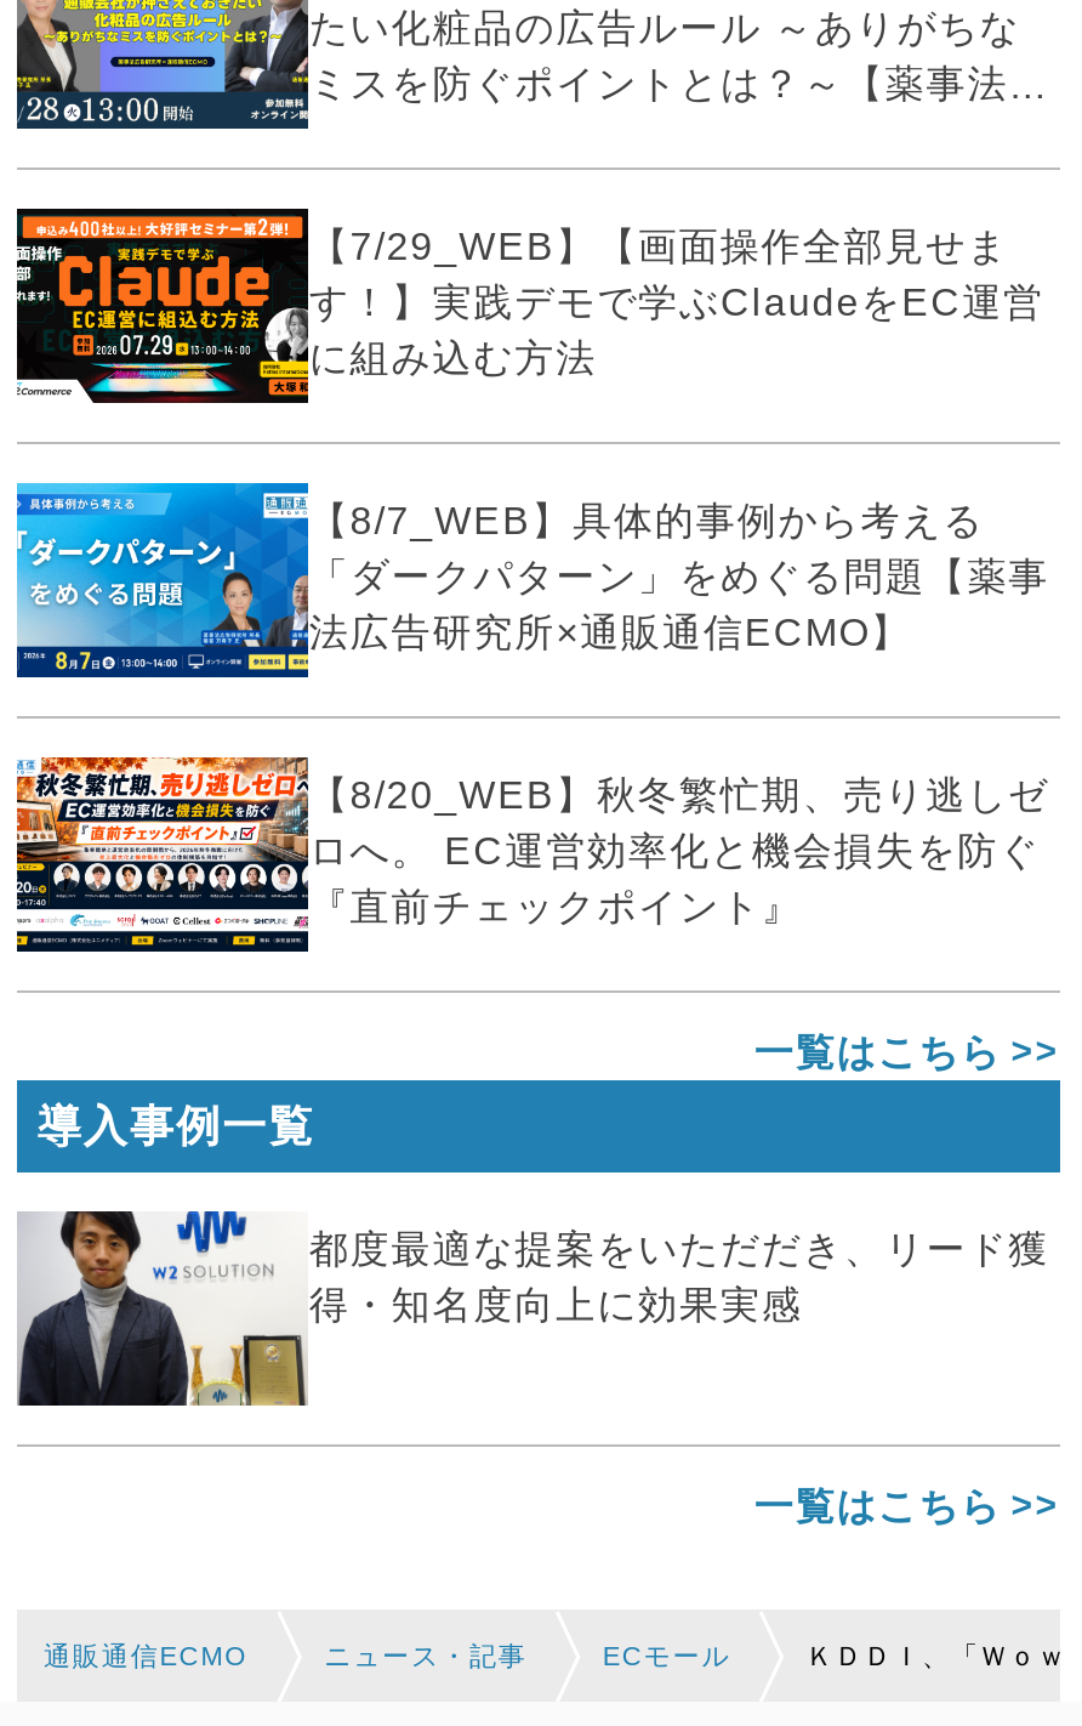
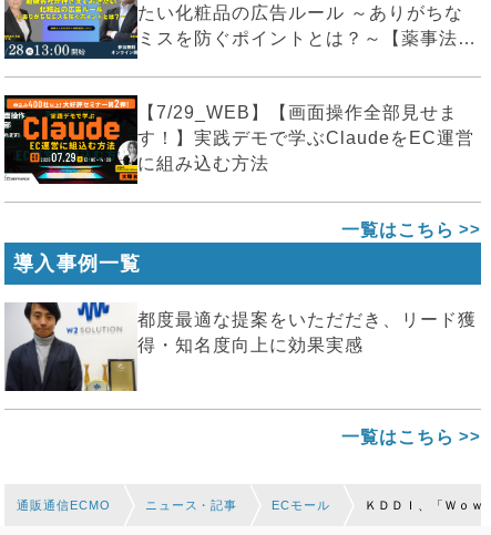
- [image]
- 【8/7_WEB】具体的事例から考える
- 「ダークパターン」をめぐる問題【薬事
- 法広告研究所×通販通信ECMO】

- [image]
- 【8/20_WEB】秋冬繁忙期、売り逃しゼ
- ロへ。 EC運営効率化と機会損失を防ぐ
- 『直前チェックポイント』
